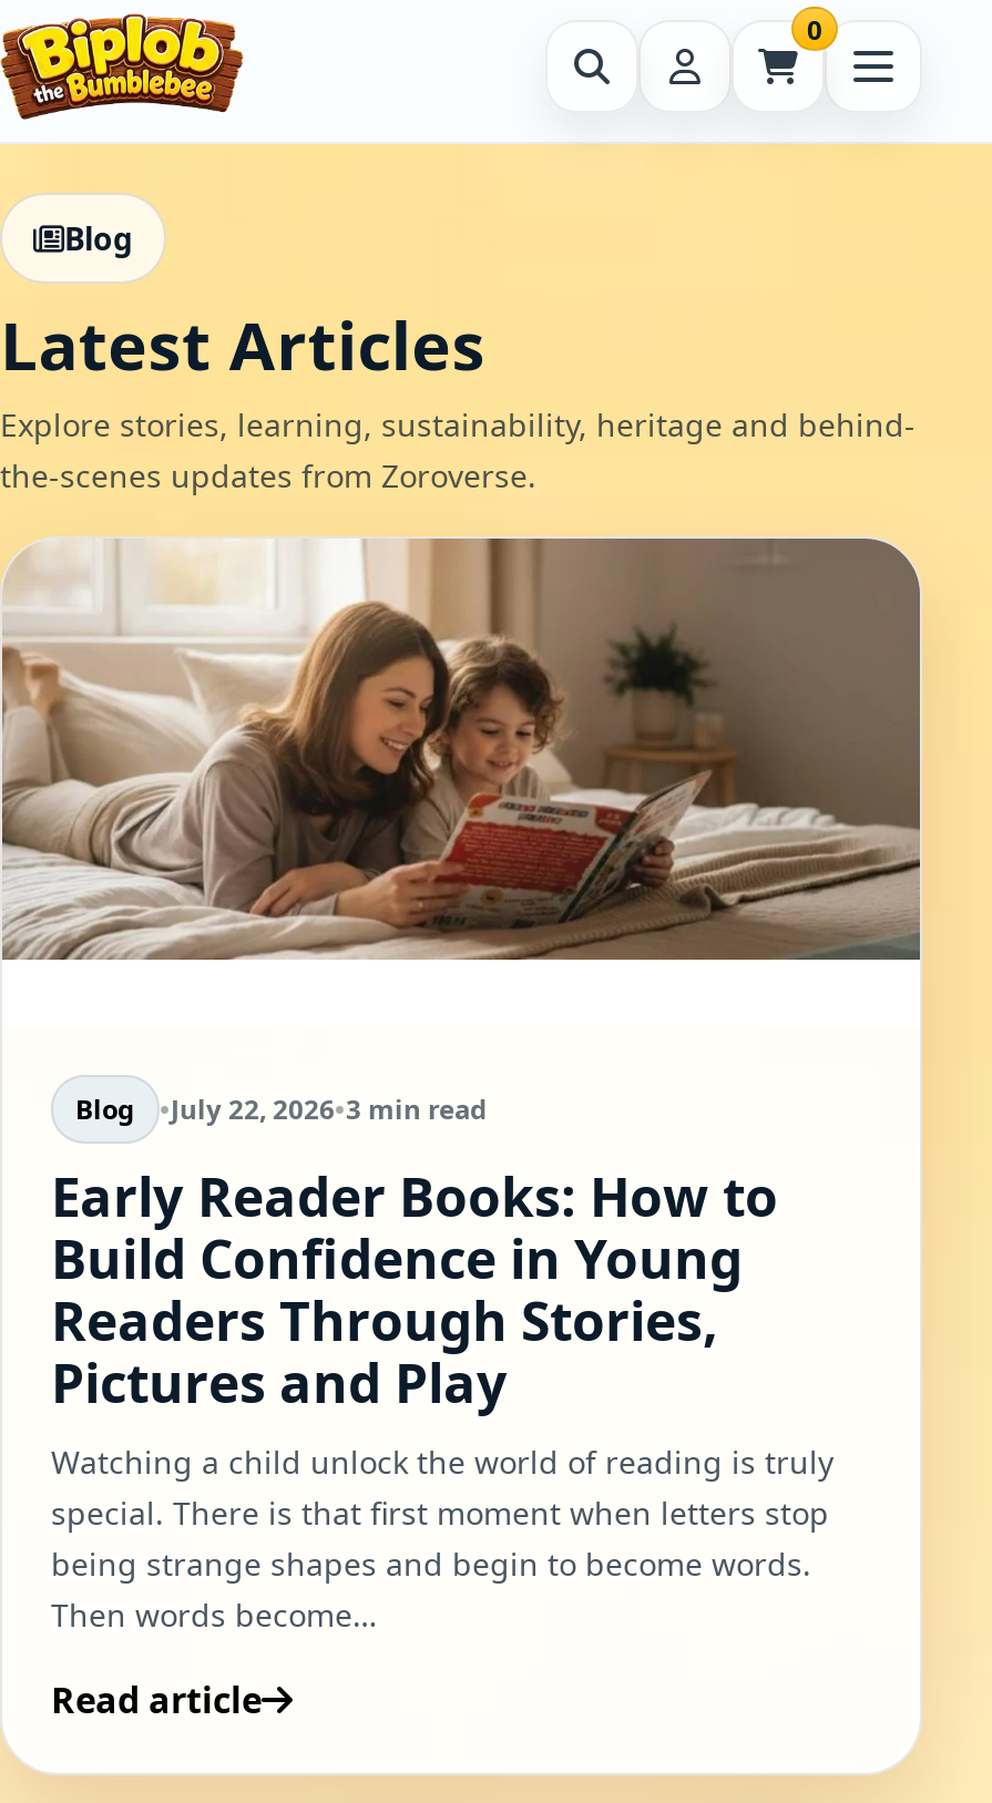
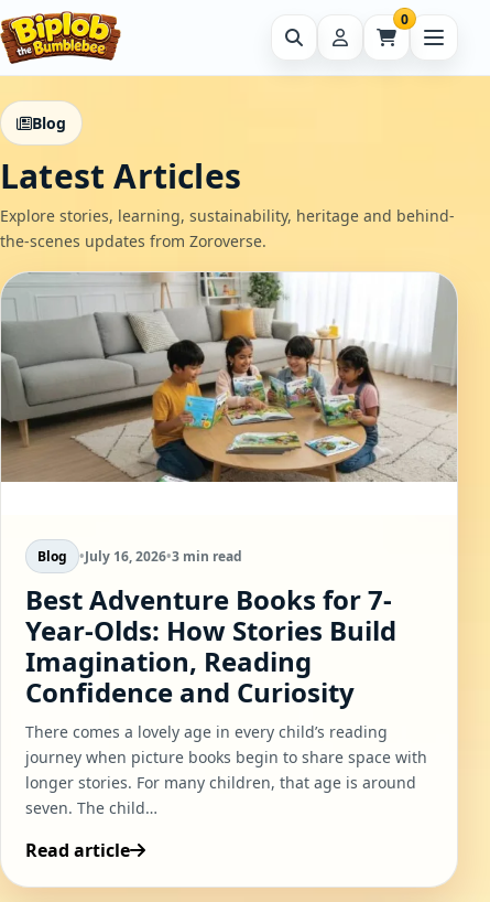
- [image]
+ [image]

- •July 22, 2026•3 min read
- Early Reader Books: How to
- Build Confidence in Young
- Readers Through Stories,
- Pictures and Play
- Watching a child unlock the world of reading is truly
- special. There is that first moment when letters stop
- being strange shapes and begin to become words.
- Then words become…
+ •July 16, 2026•3 min read
+ Best Adventure Books for 7-
+ Year-Olds: How Stories Build
+ Imagination, Reading
+ Confidence and Curiosity
+ There comes a lovely age in every child’s reading
+ journey when picture books begin to share space with
+ longer stories. For many children, that age is around
+ seven. The child…
